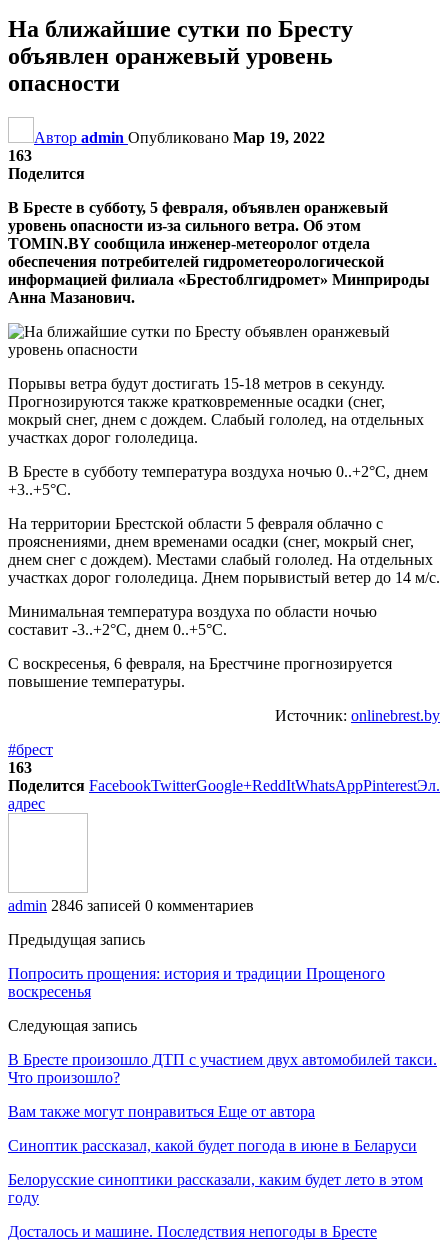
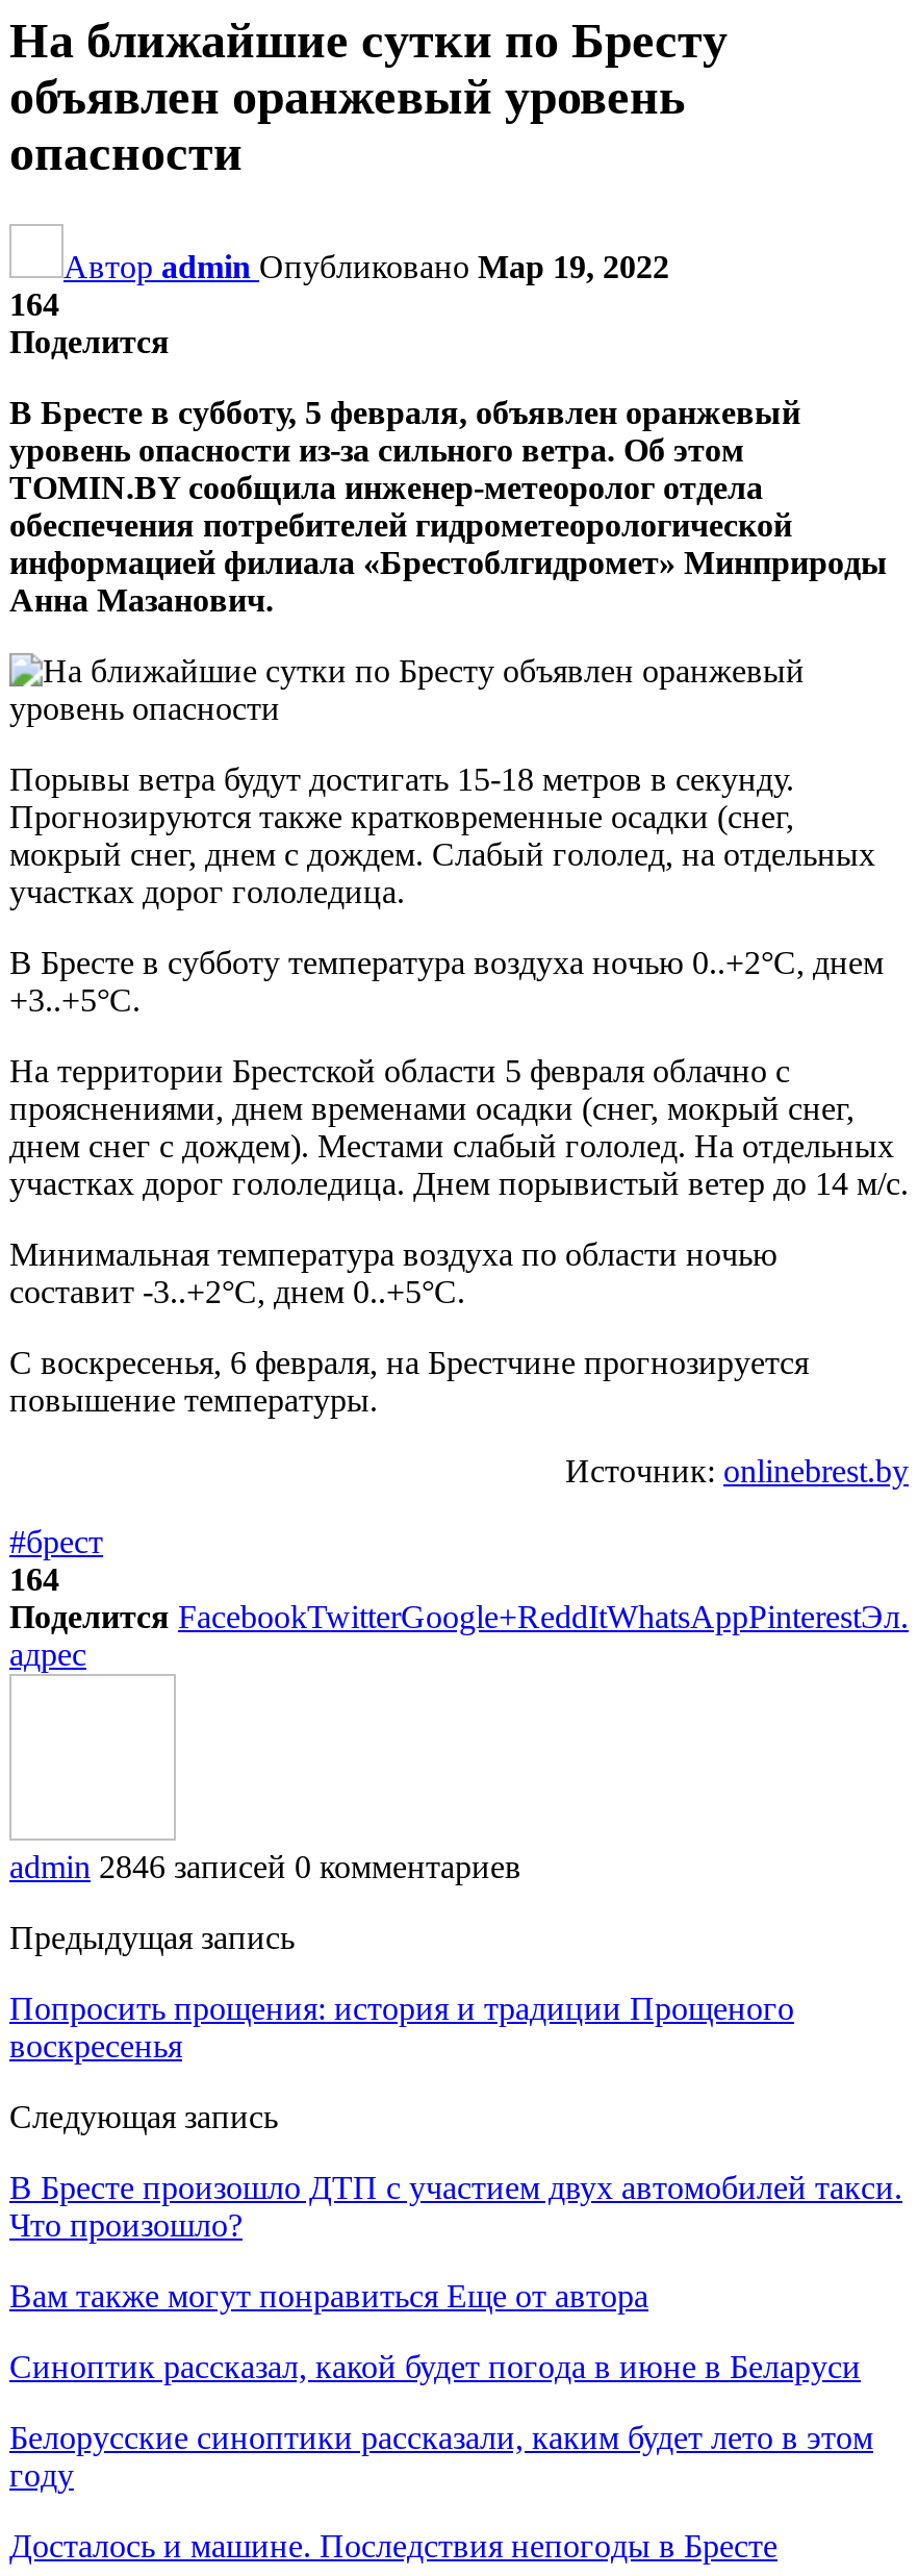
- 163
+ 164

- 163
+ 164
